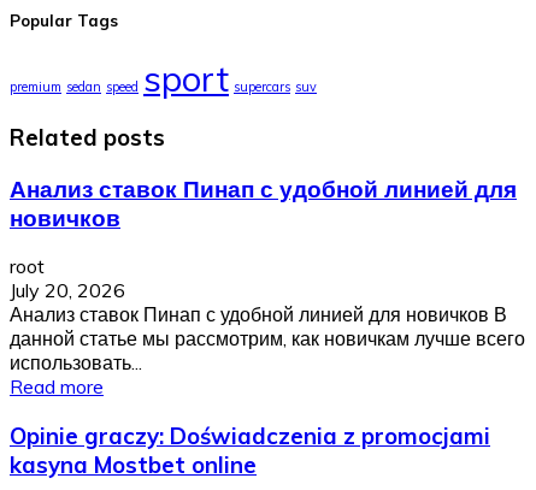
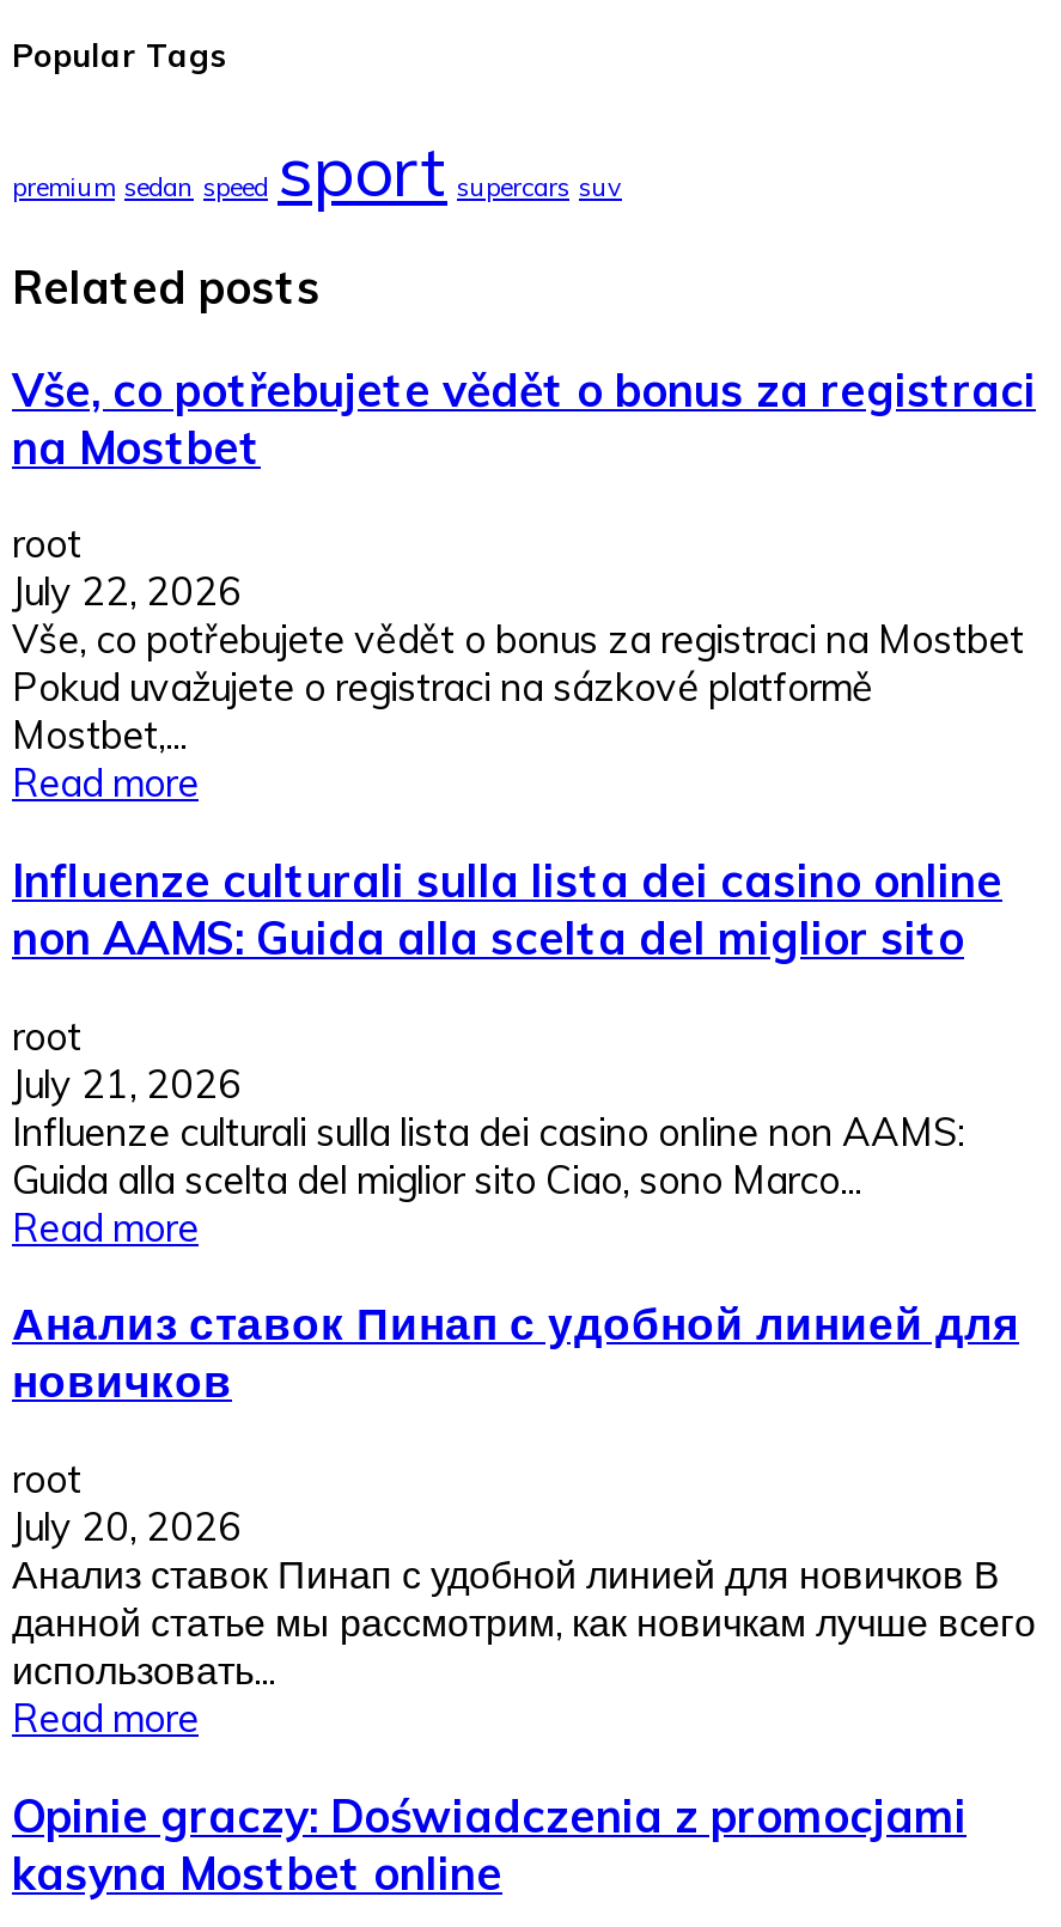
+ Vše, co potřebujete vědět o bonus za registraci
+ na Mostbet
+ root
+ July 22, 2026
+ Vše, co potřebujete vědět o bonus za registraci na Mostbet
+ Pokud uvažujete o registraci na sázkové platformě
+ Mostbet,...
+ Read more
+ Influenze culturali sulla lista dei casino online
+ non AAMS: Guida alla scelta del miglior sito
+ root
+ July 21, 2026
+ Influenze culturali sulla lista dei casino online non AAMS:
+ Guida alla scelta del miglior sito Ciao, sono Marco...
+ Read more
